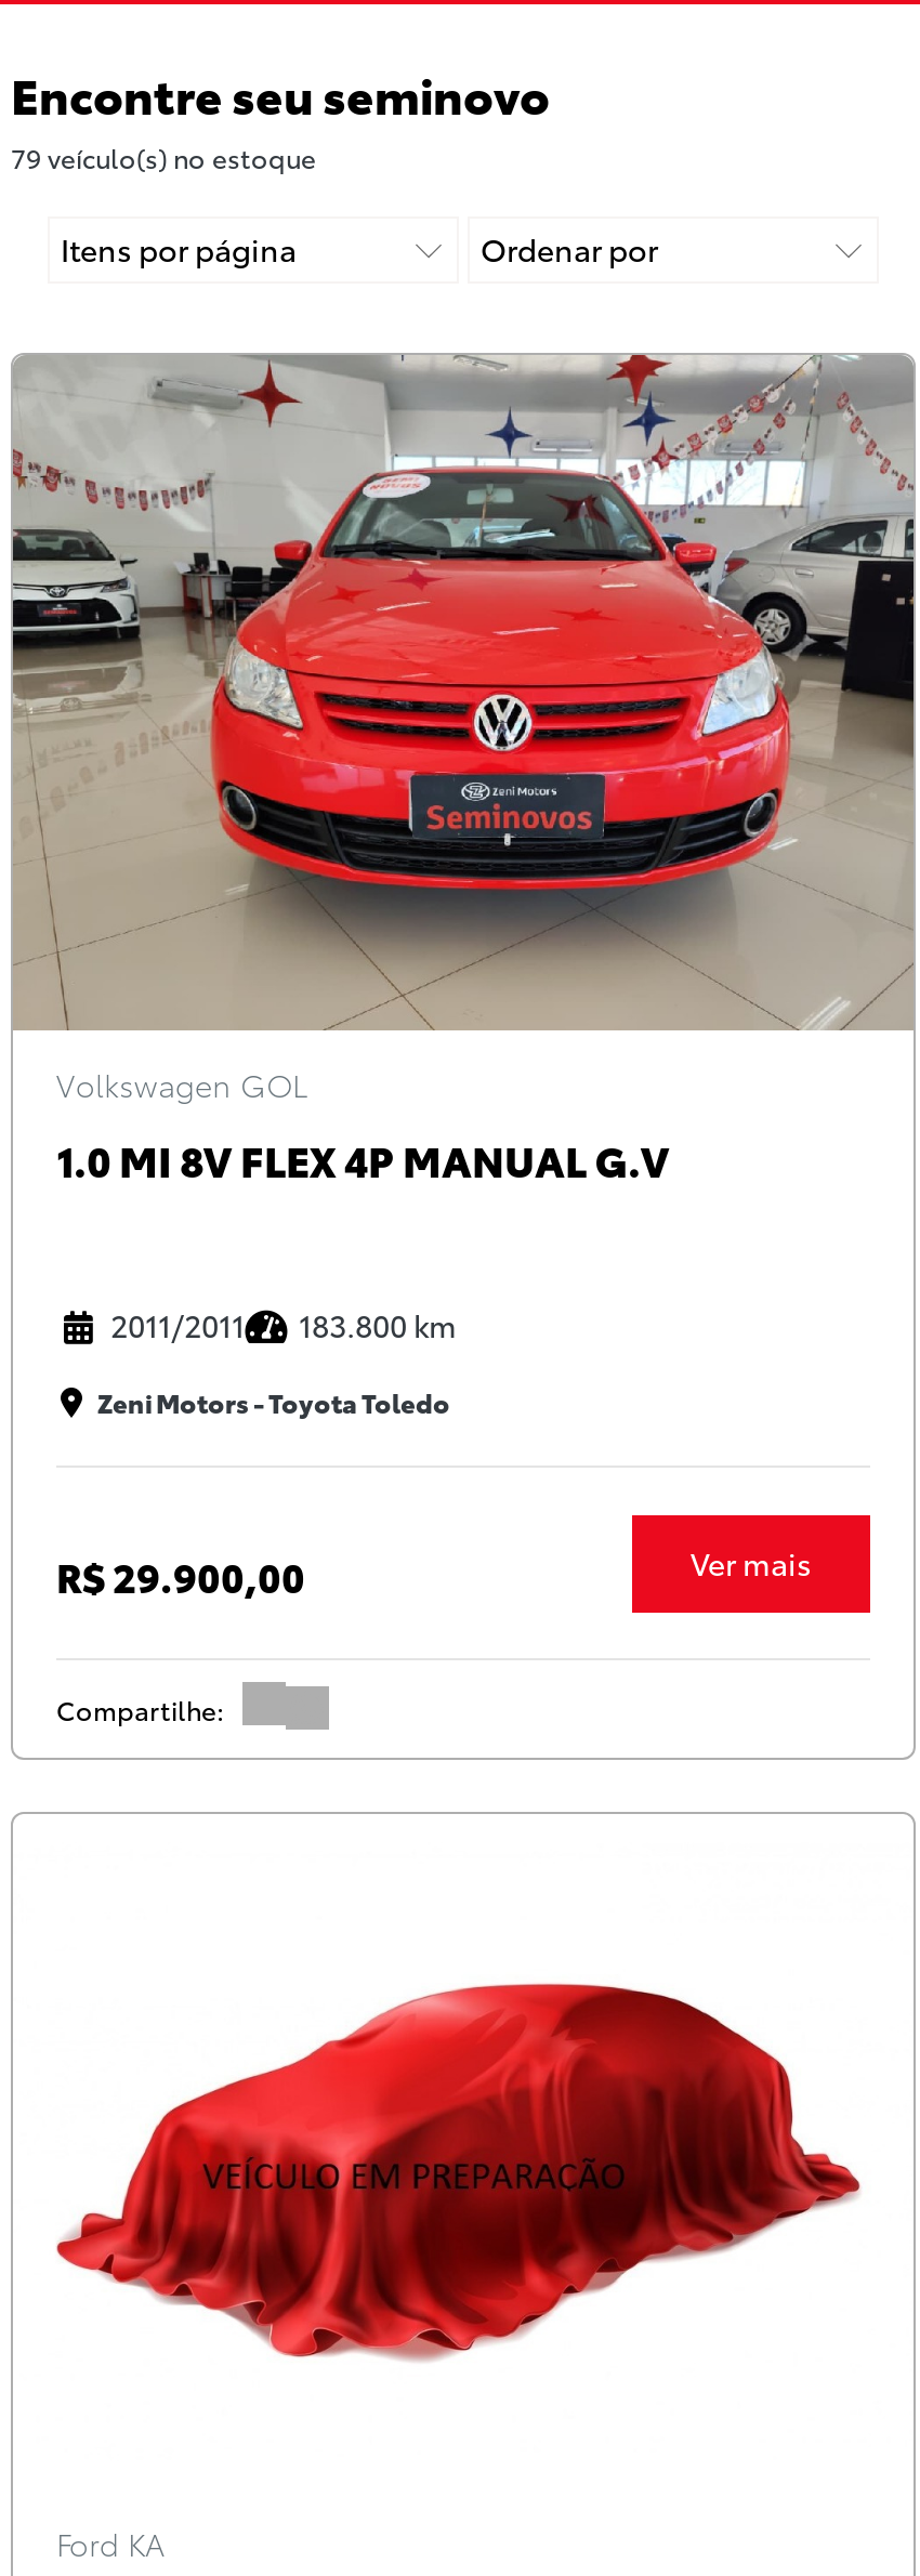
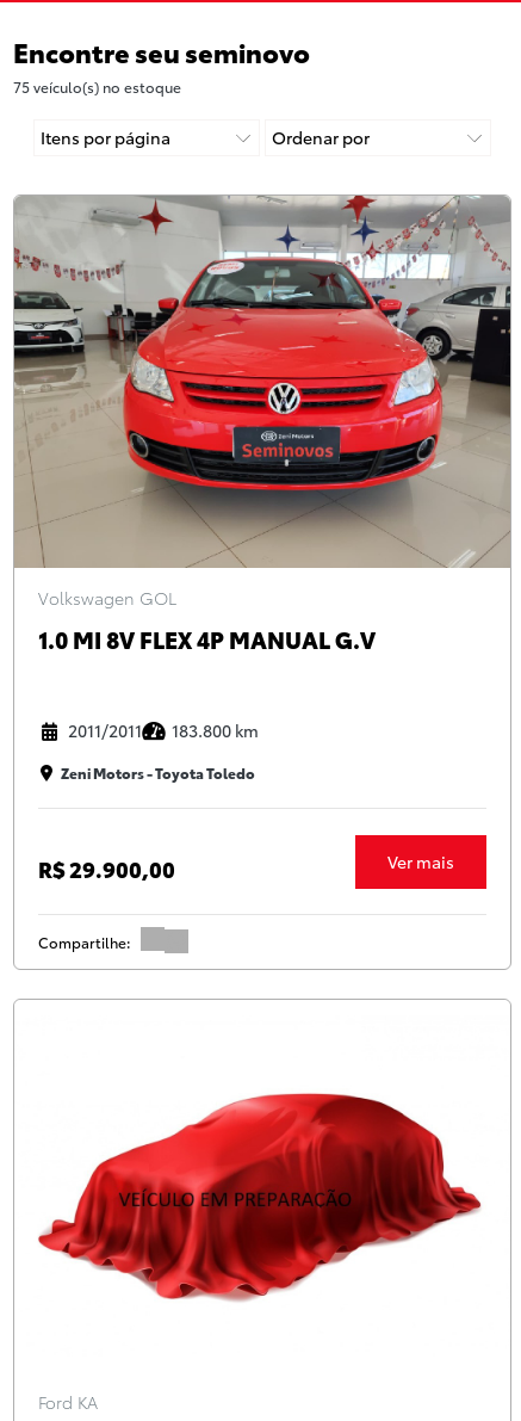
- 79 veículo(s) no estoque
+ 75 veículo(s) no estoque
